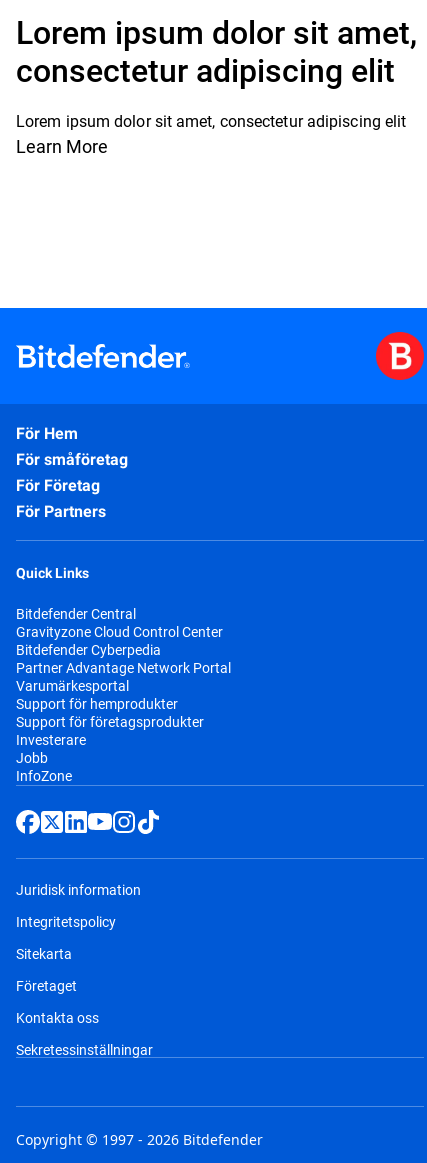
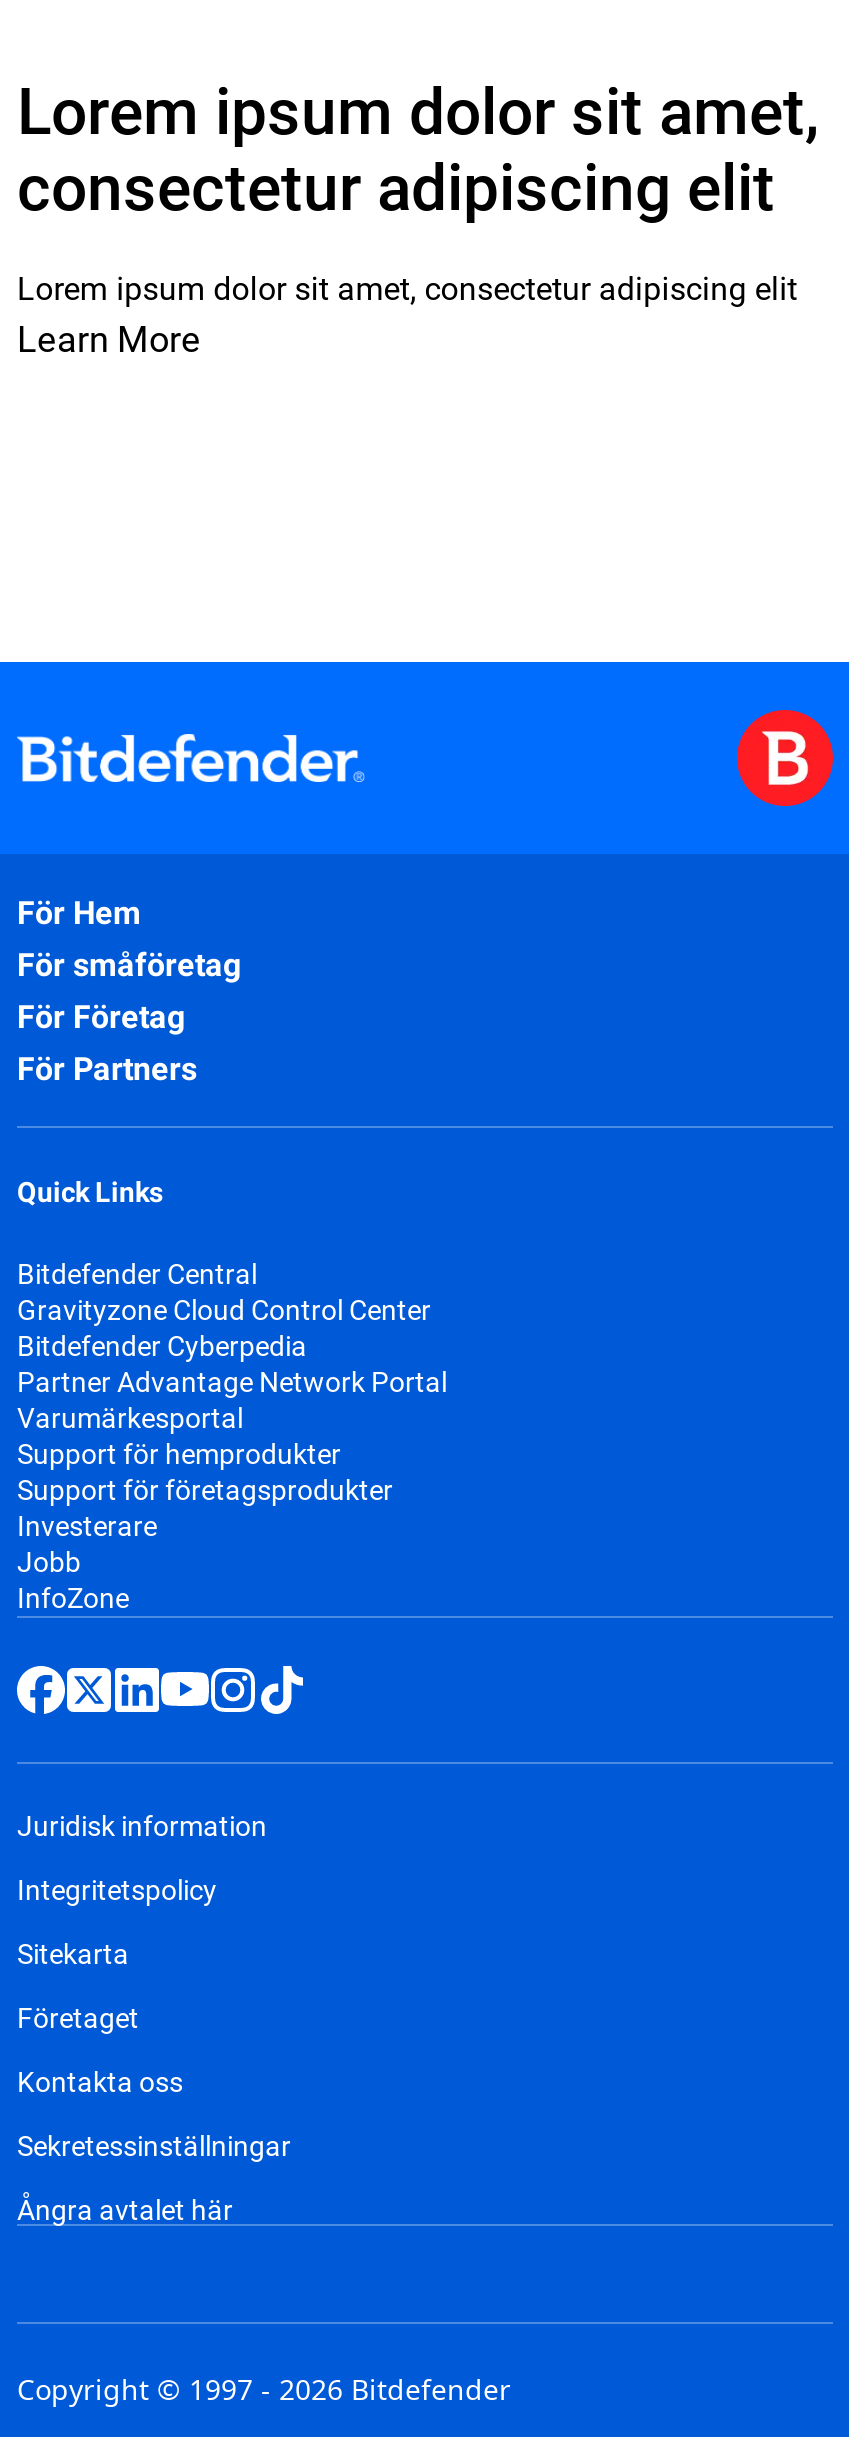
+ Ångra avtalet här
